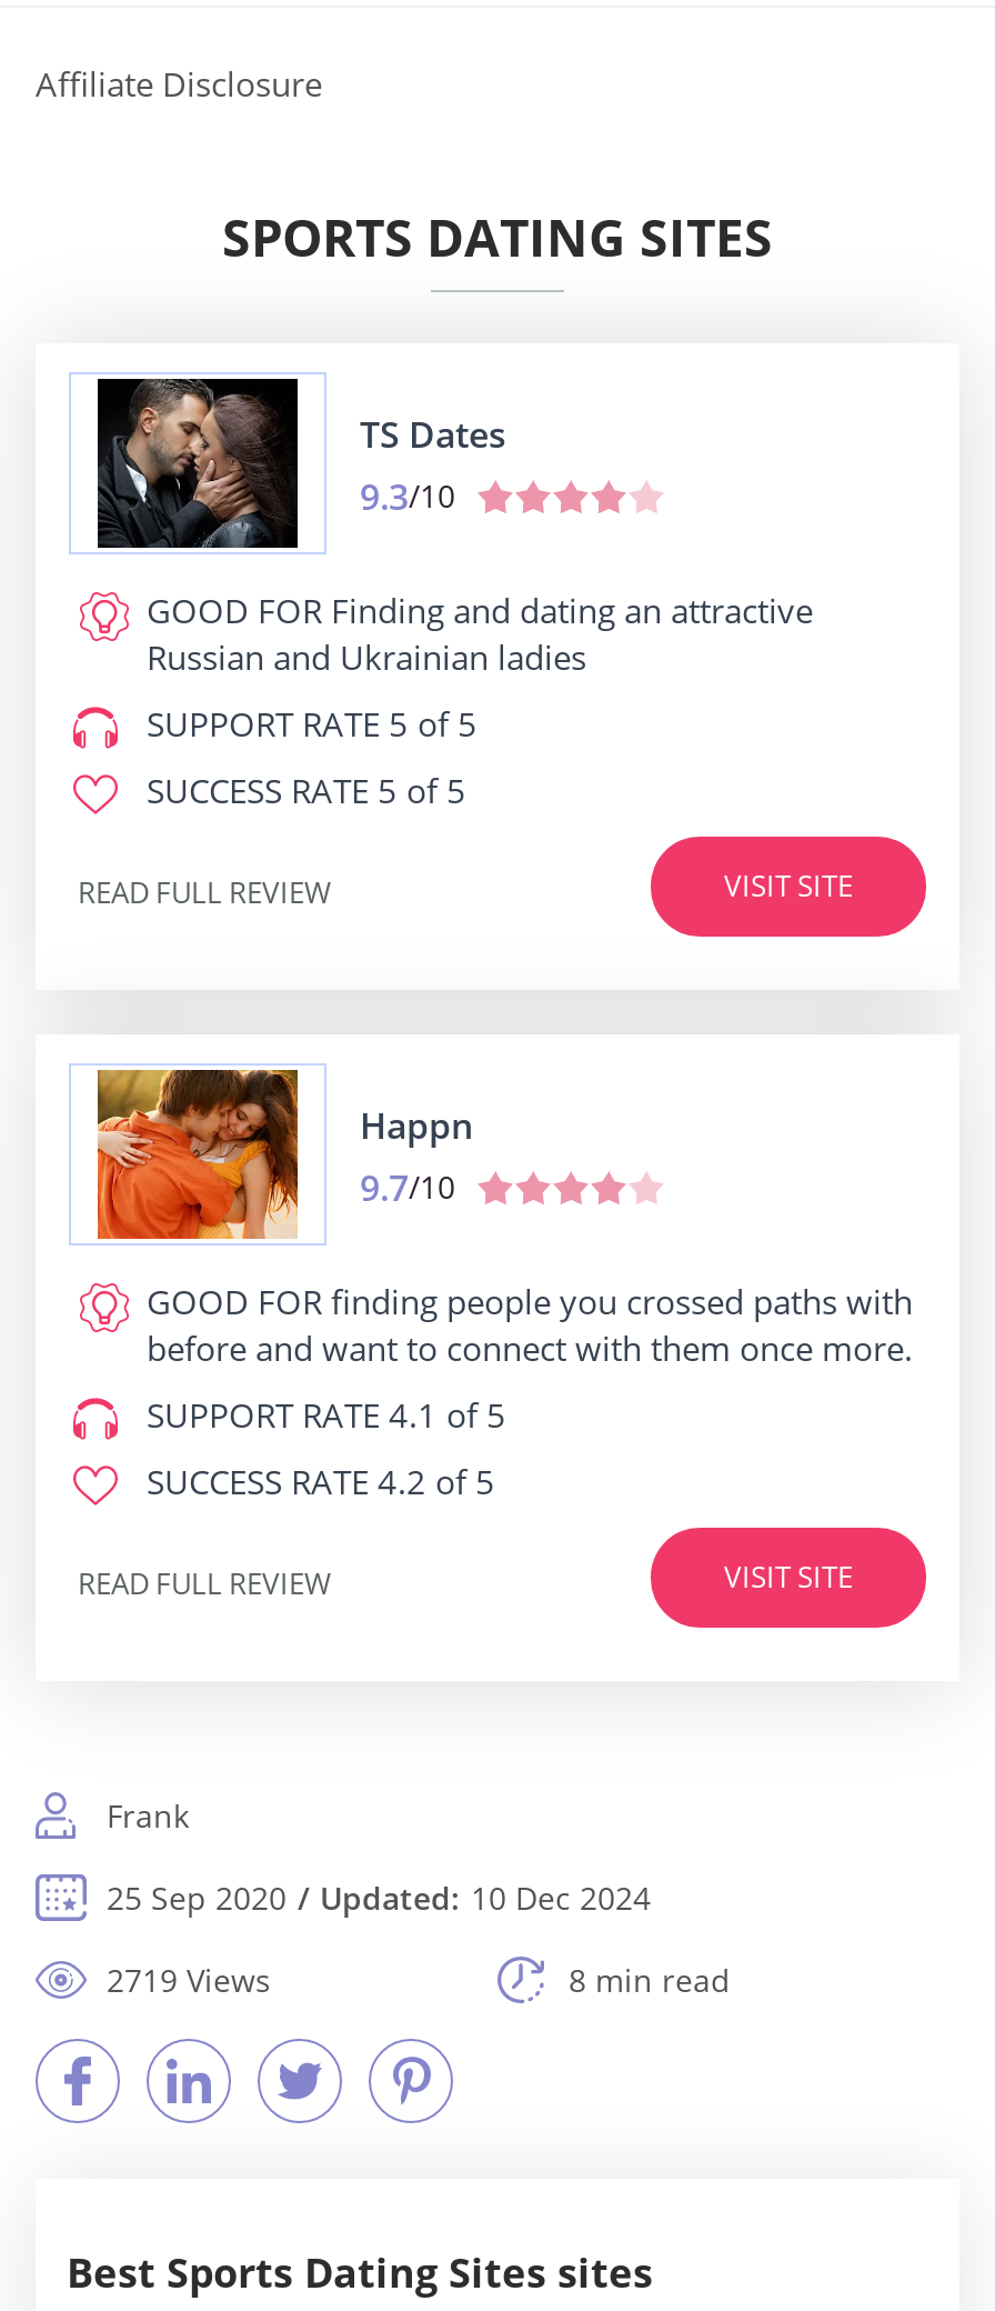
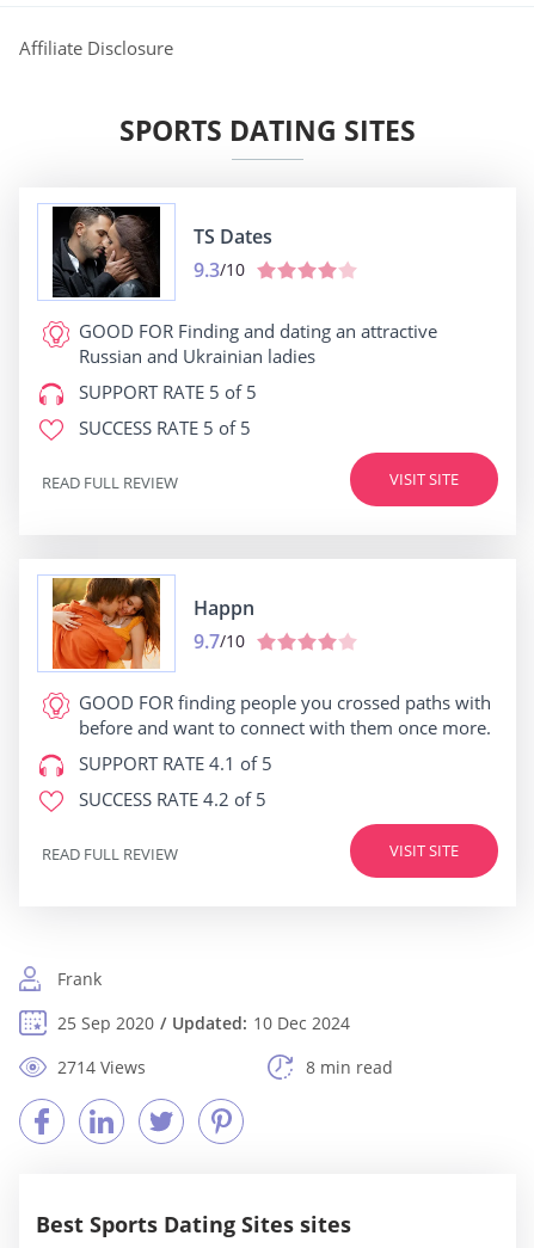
- 2719 Views
+ 2714 Views
